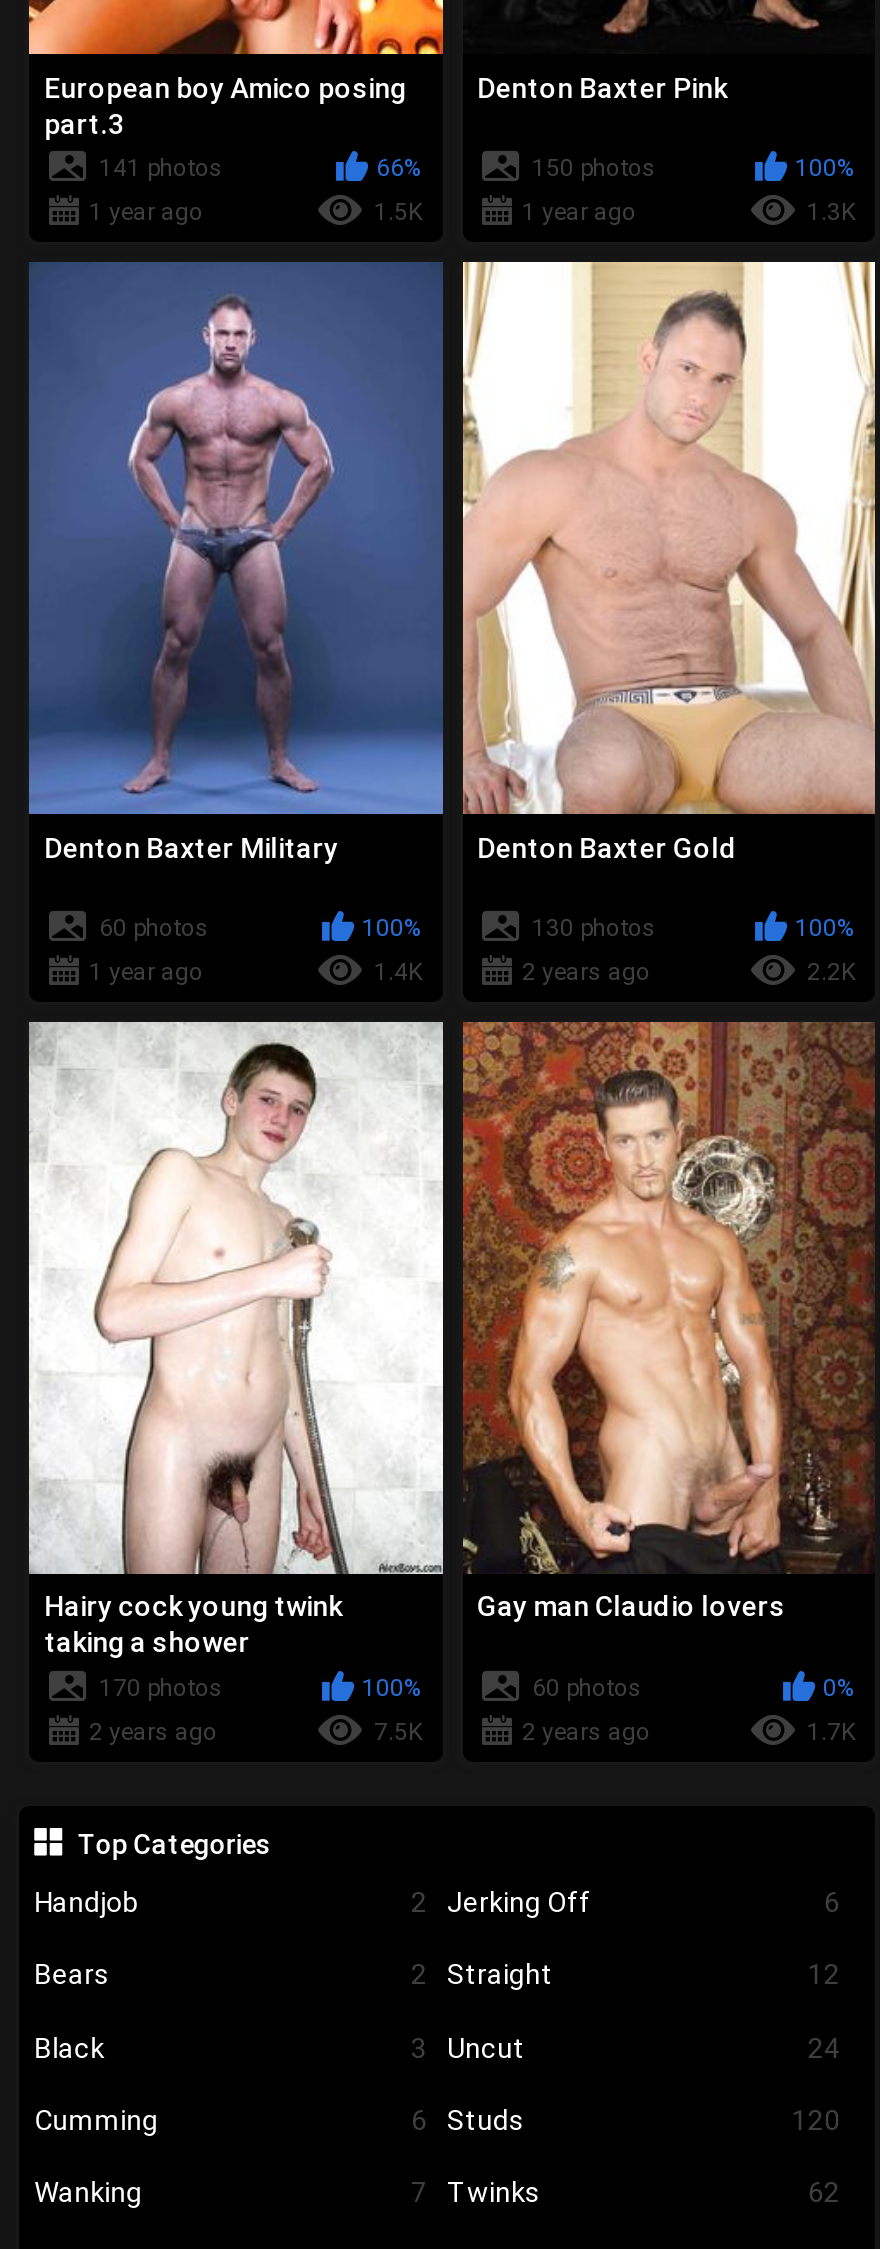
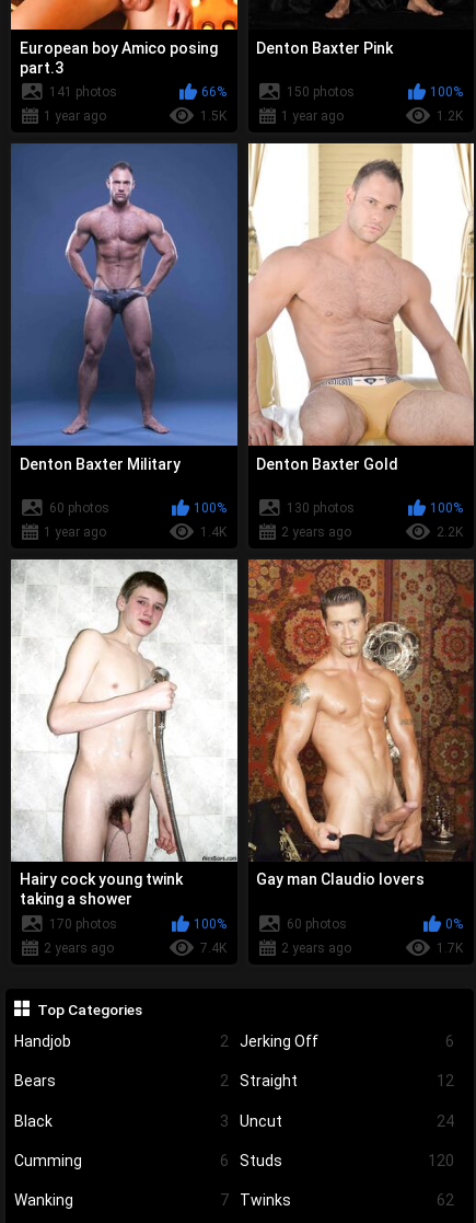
- 1.3K
+ 1.2K

- 7.5K
+ 7.4K
